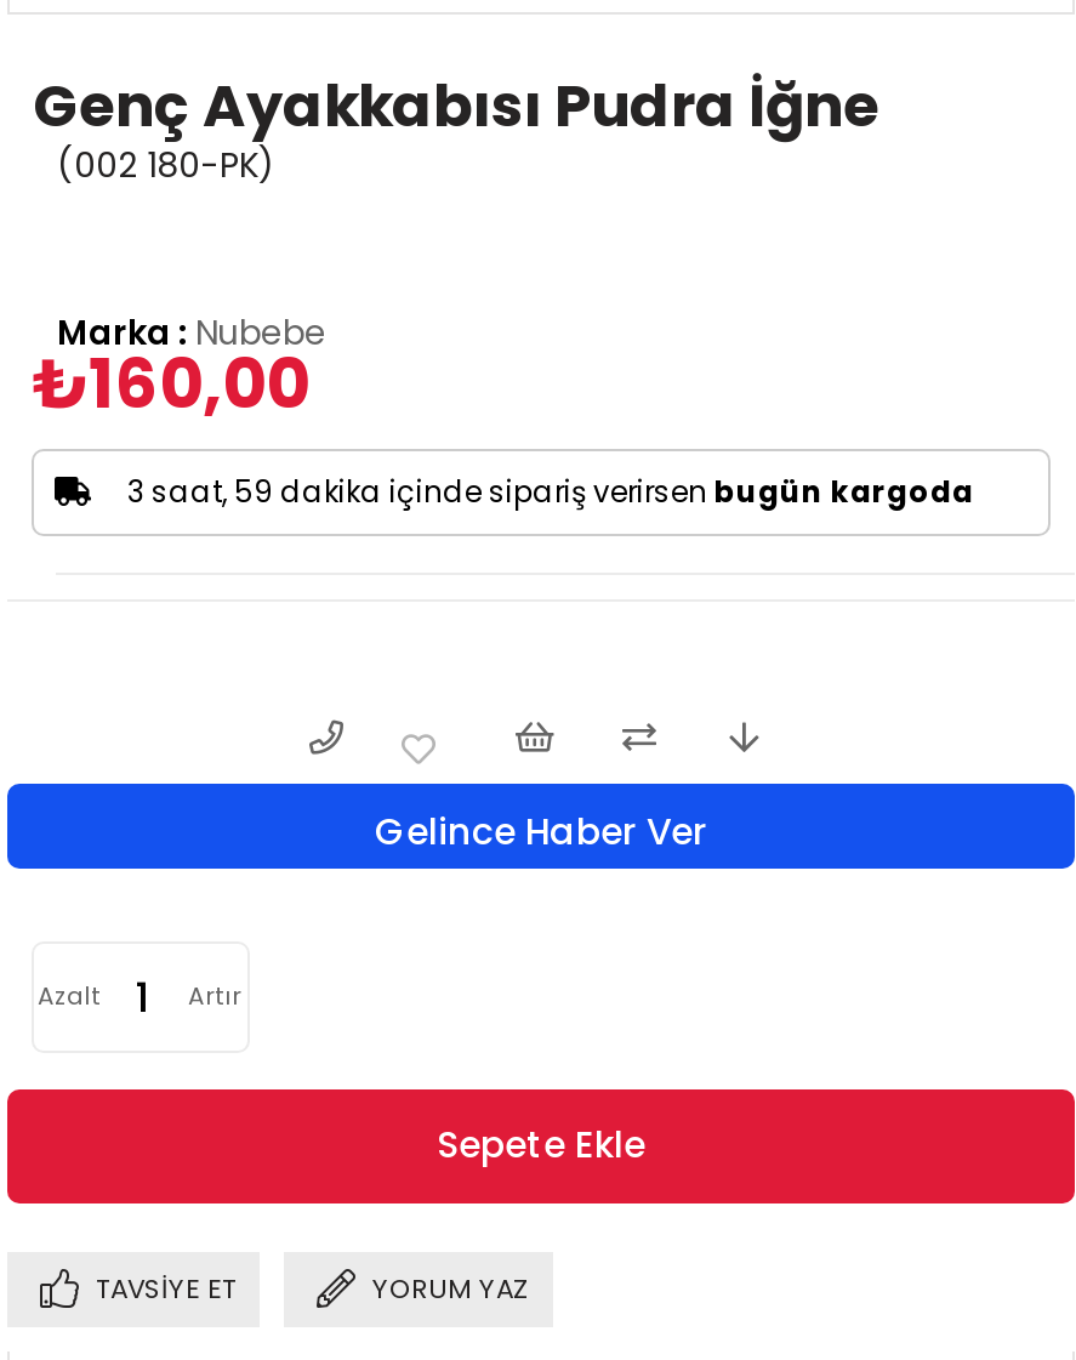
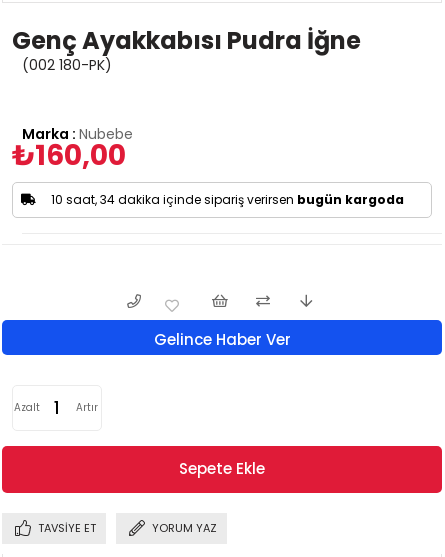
- 3 saat, 59 dakika içinde sipariş verirsen bugün kargoda
+ 10 saat, 34 dakika içinde sipariş verirsen bugün kargoda
